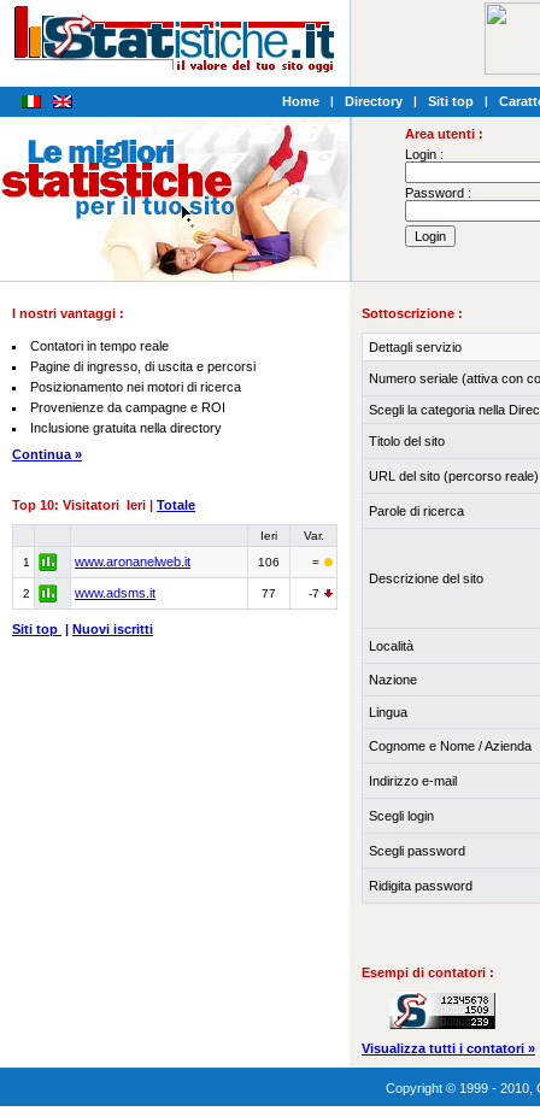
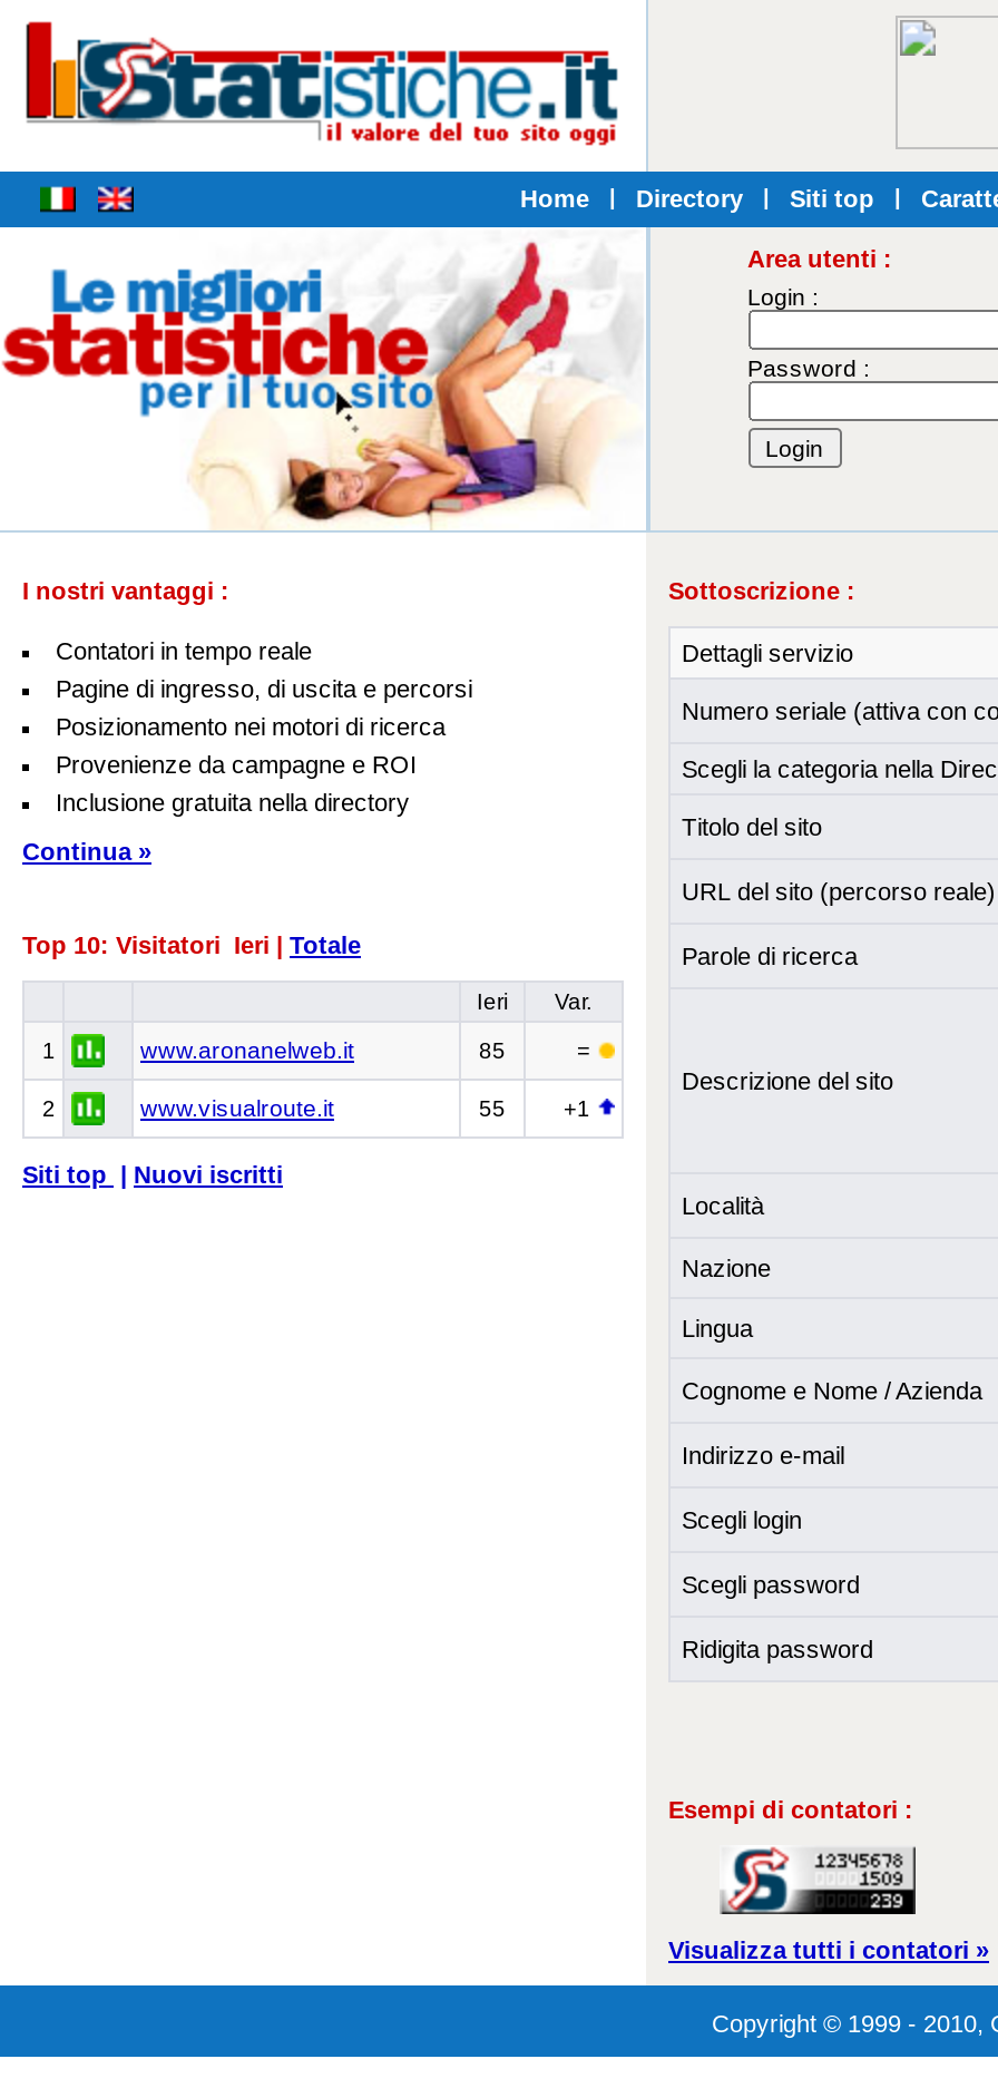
- 106
+ 85

- www.adsms.it
- 77
- -7
+ www.visualroute.it
+ 55
+ +1
